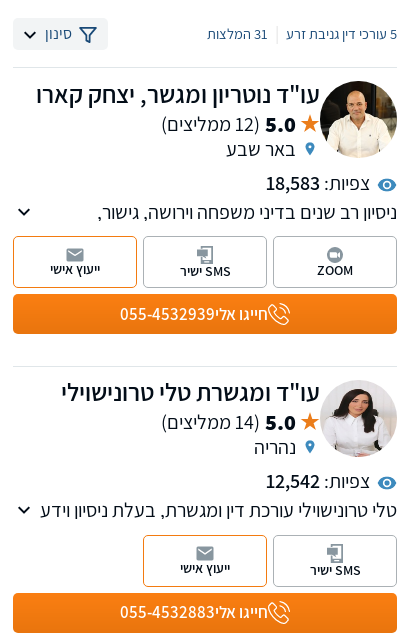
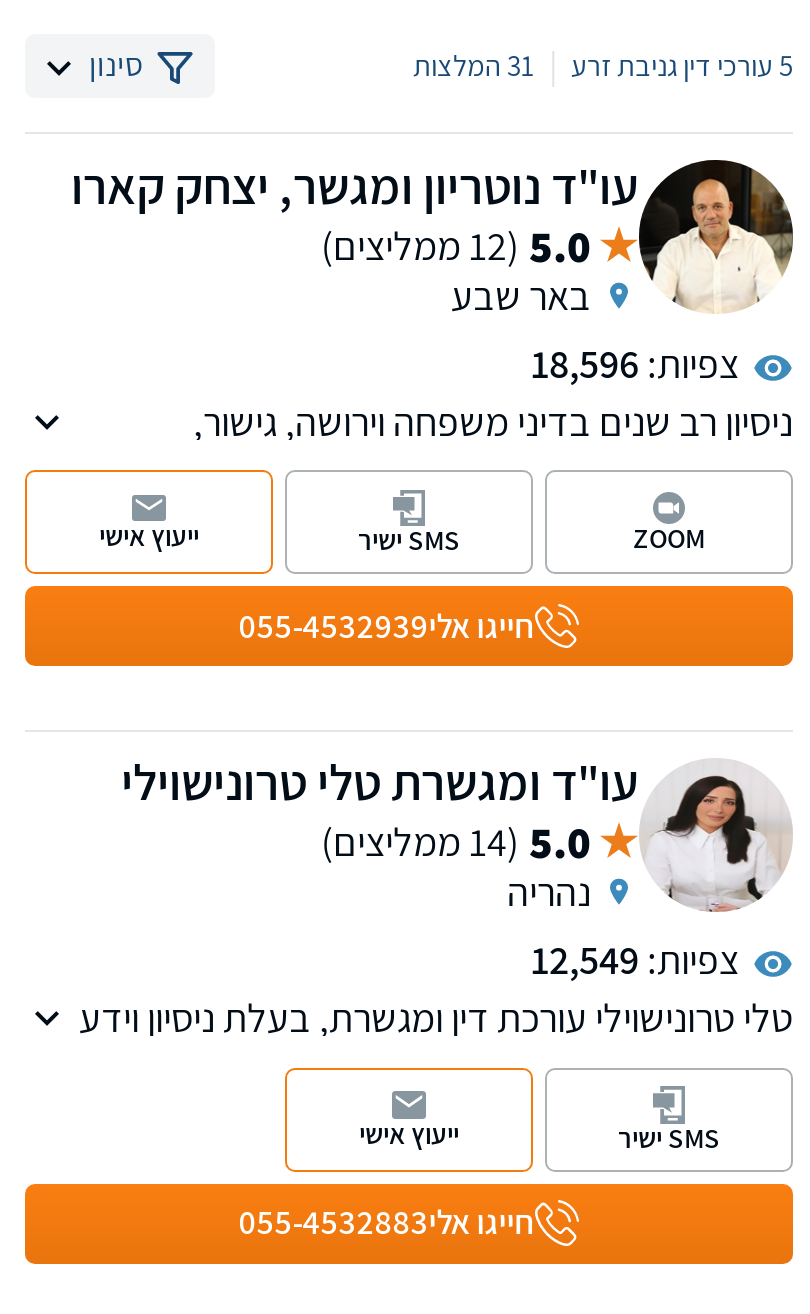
- צפיות: 18,583
+ צפיות: 18,596

- צפיות: 12,542
+ צפיות: 12,549
